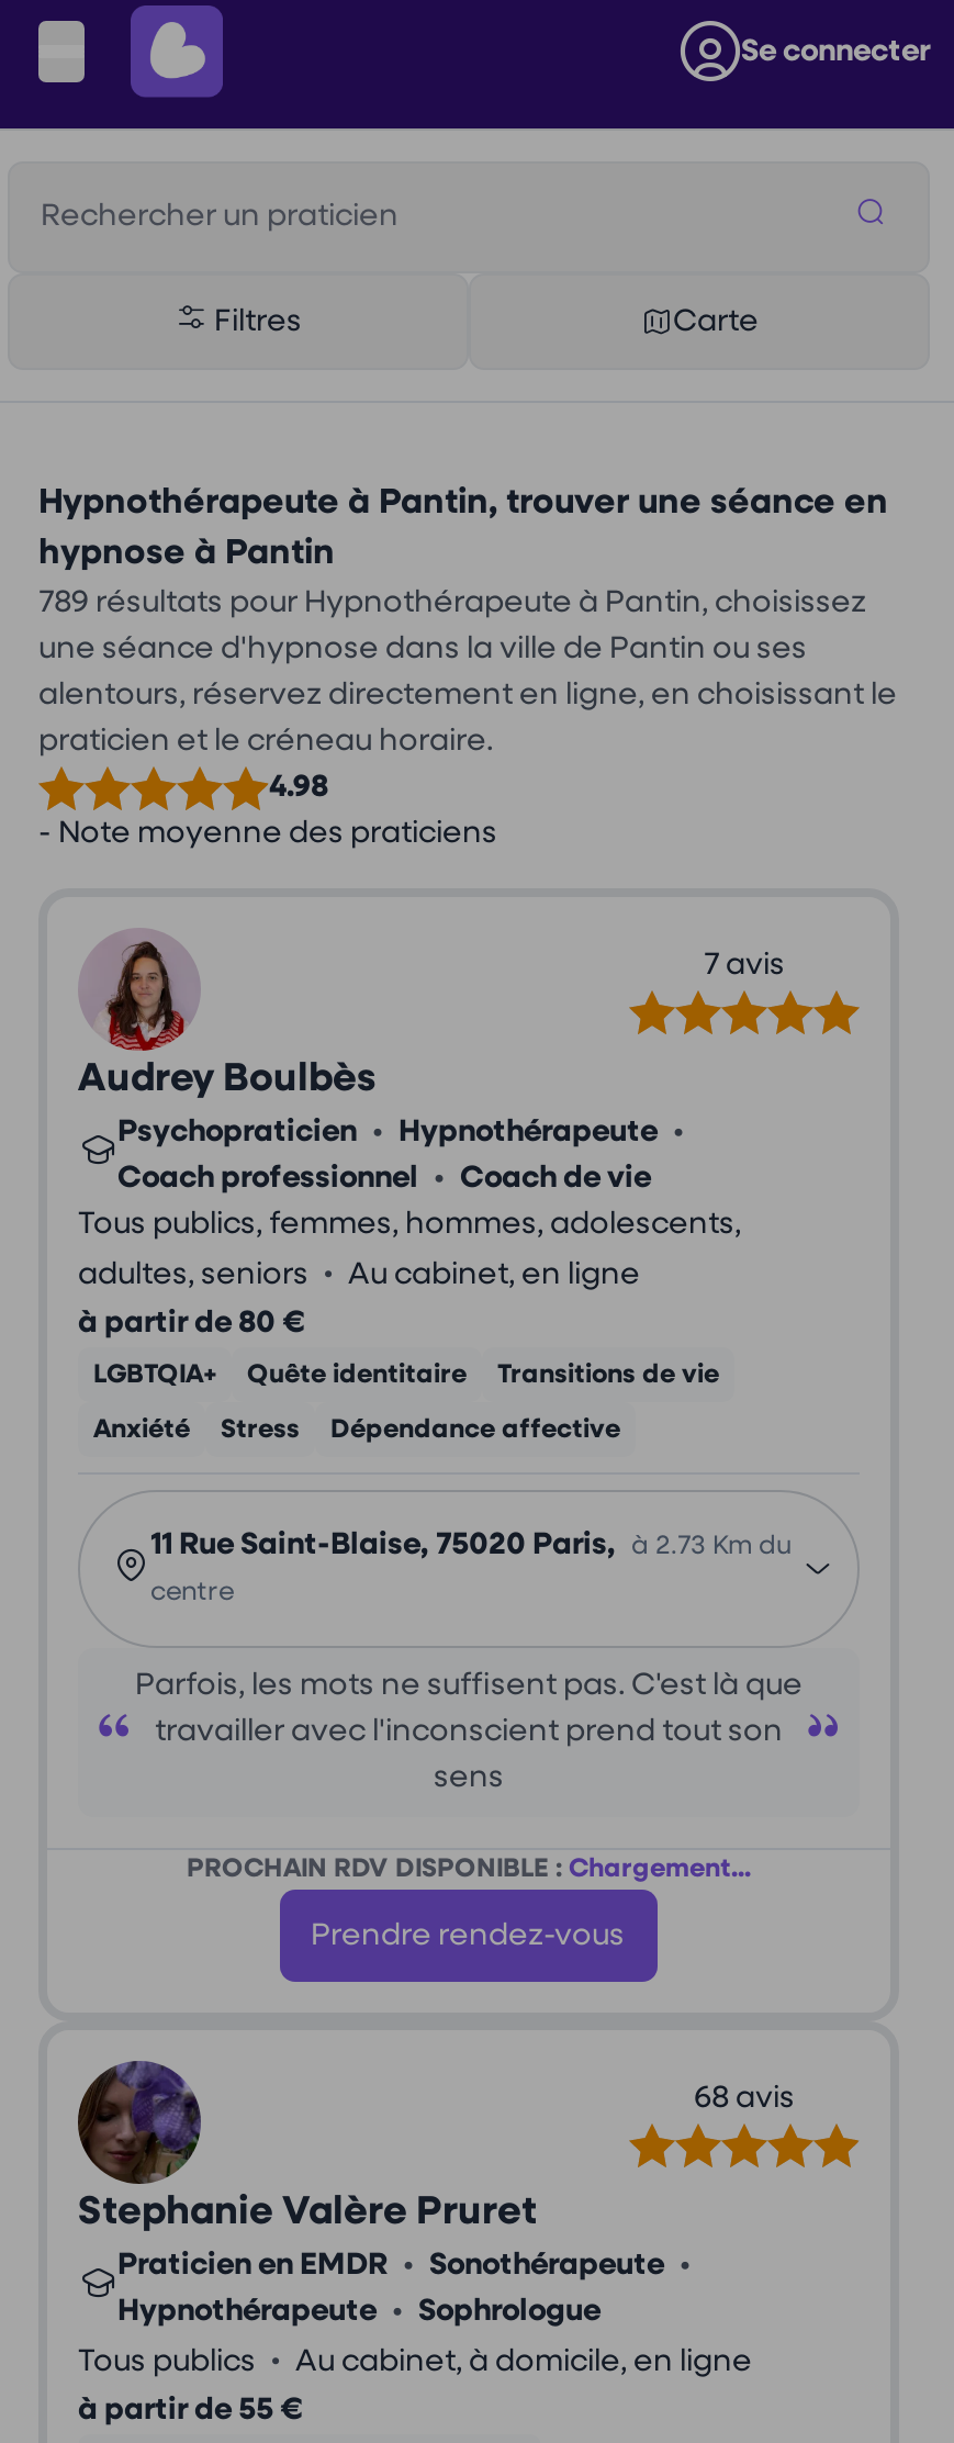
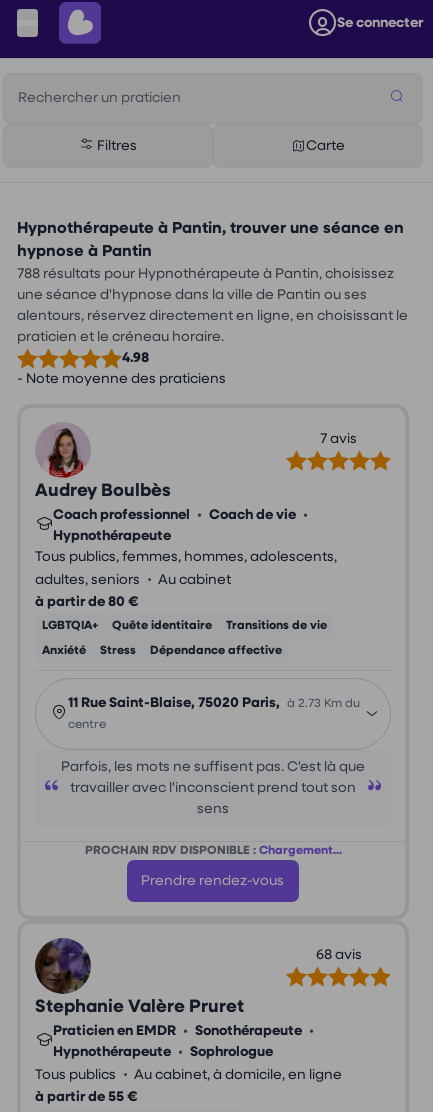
- 789 résultats pour Hypnothérapeute à Pantin, choisissez
+ 788 résultats pour Hypnothérapeute à Pantin, choisissez

- Psychopraticien • Hypnothérapeute •
+ Coach professionnel • Coach de vie •

- Coach professionnel • Coach de vie
+ Hypnothérapeute

- adultes, seniors • Au cabinet, en ligne
+ adultes, seniors • Au cabinet
